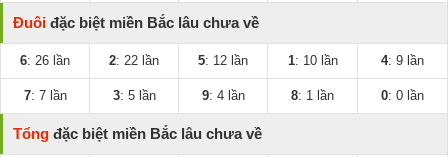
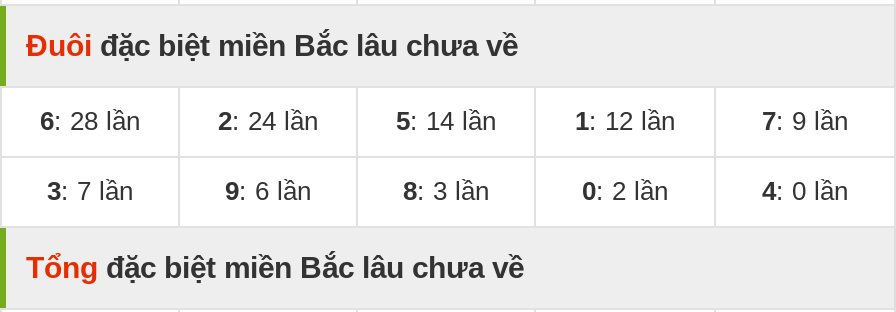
- 6: 26 lần
+ 6: 28 lần

- 2: 22 lần
+ 2: 24 lần

- 5: 12 lần
+ 5: 14 lần

- 1: 10 lần
+ 1: 12 lần

- 4: 9 lần
+ 7: 9 lần

- 7: 7 lần
+ 3: 7 lần

- 3: 5 lần
+ 9: 6 lần

- 9: 4 lần
+ 8: 3 lần

- 8: 1 lần
+ 0: 2 lần

- 0: 0 lần
+ 4: 0 lần
